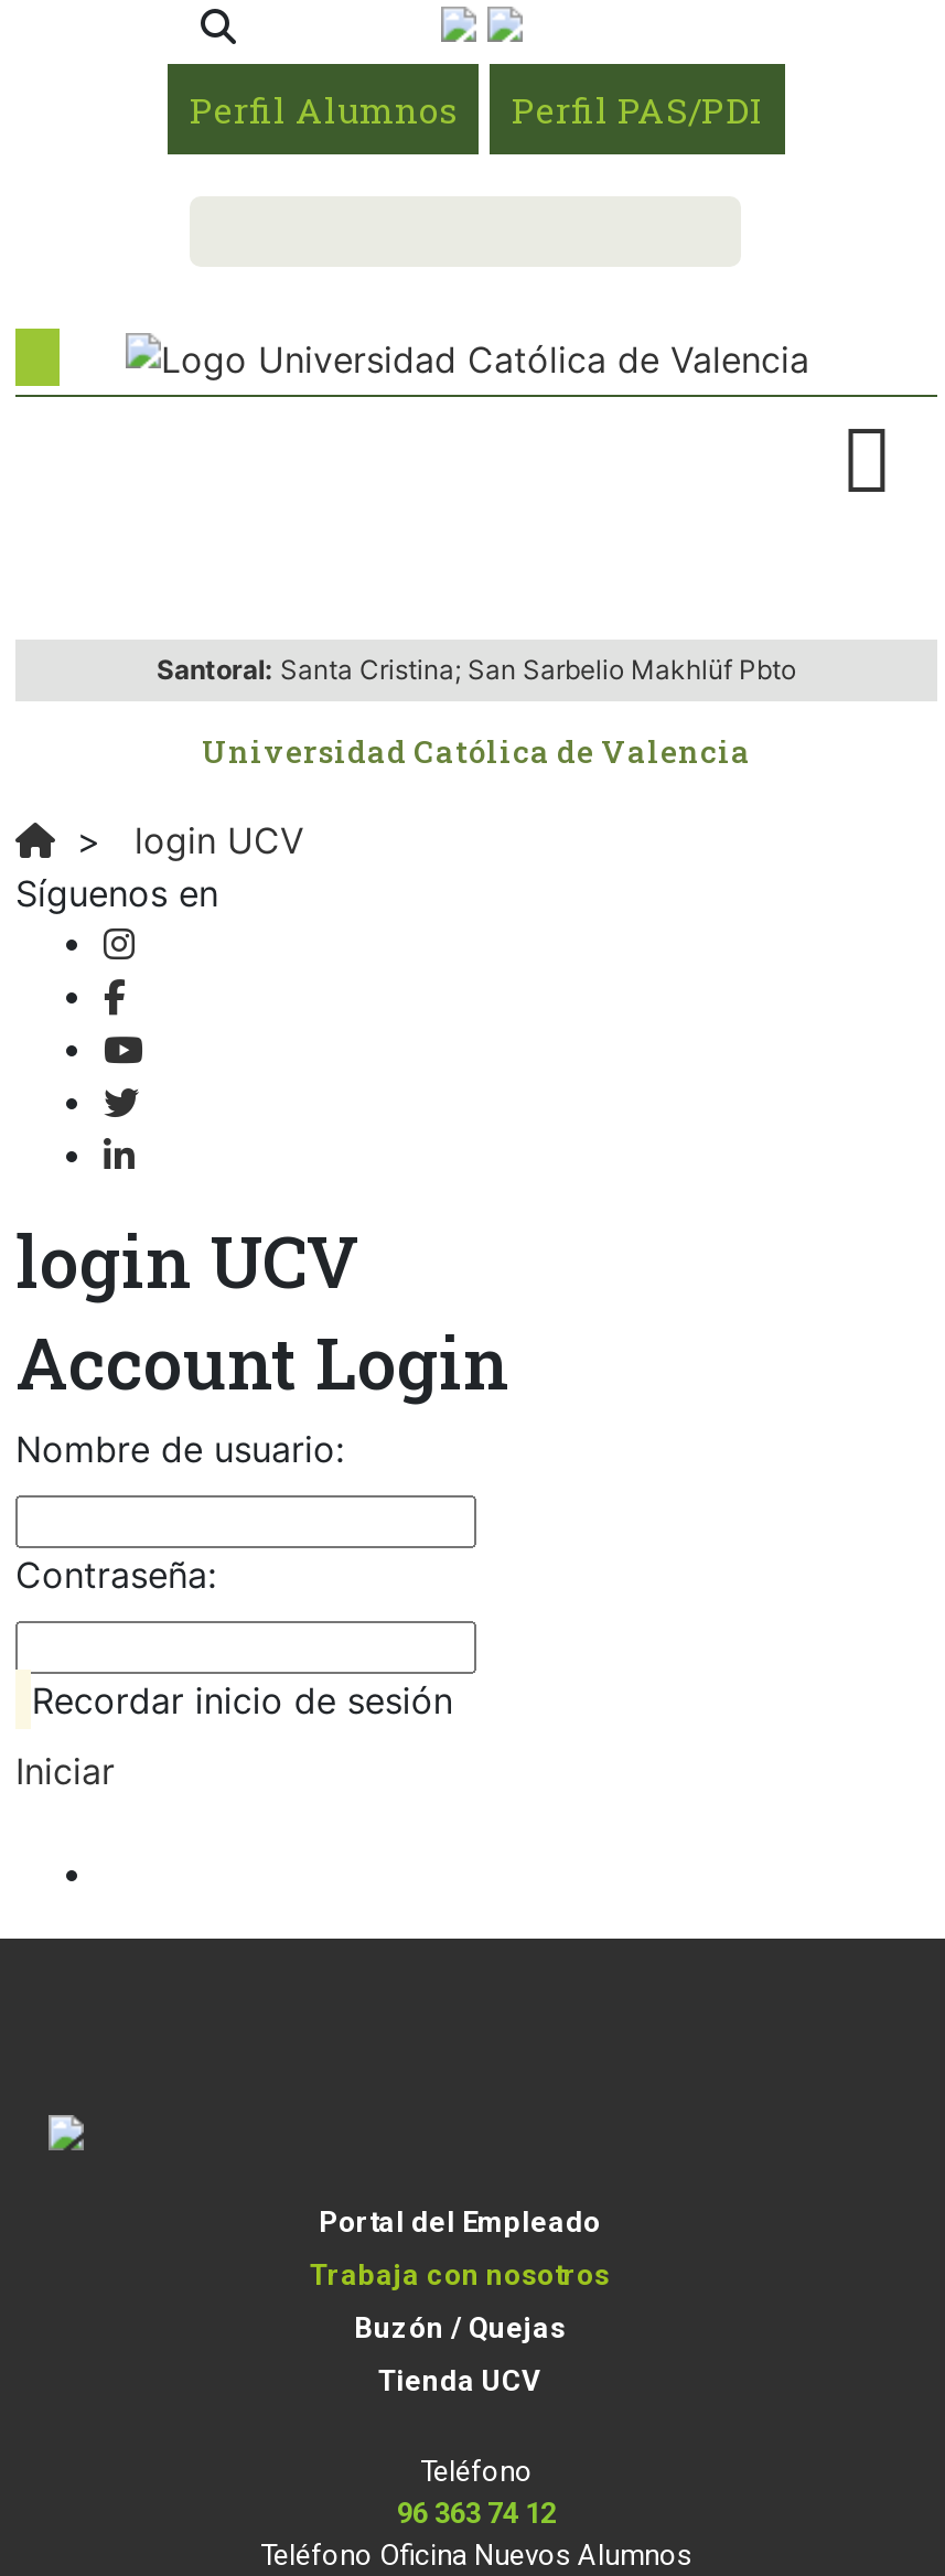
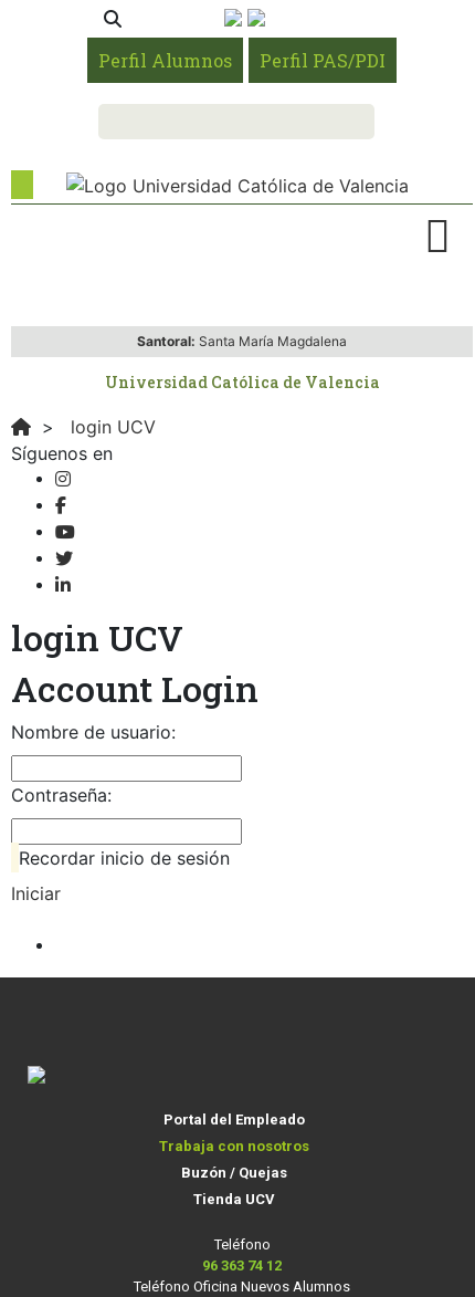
- Santoral: Santa Cristina; San Sarbelio Makhlüf Pbto
+ Santoral: Santa María Magdalena
